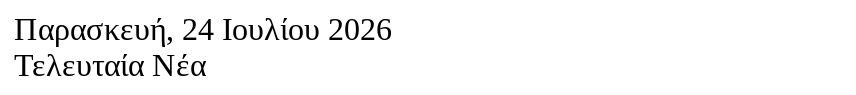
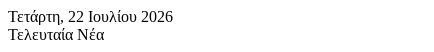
- Παρασκευή, 24 Ιουλίου 2026
+ Τετάρτη, 22 Ιουλίου 2026
